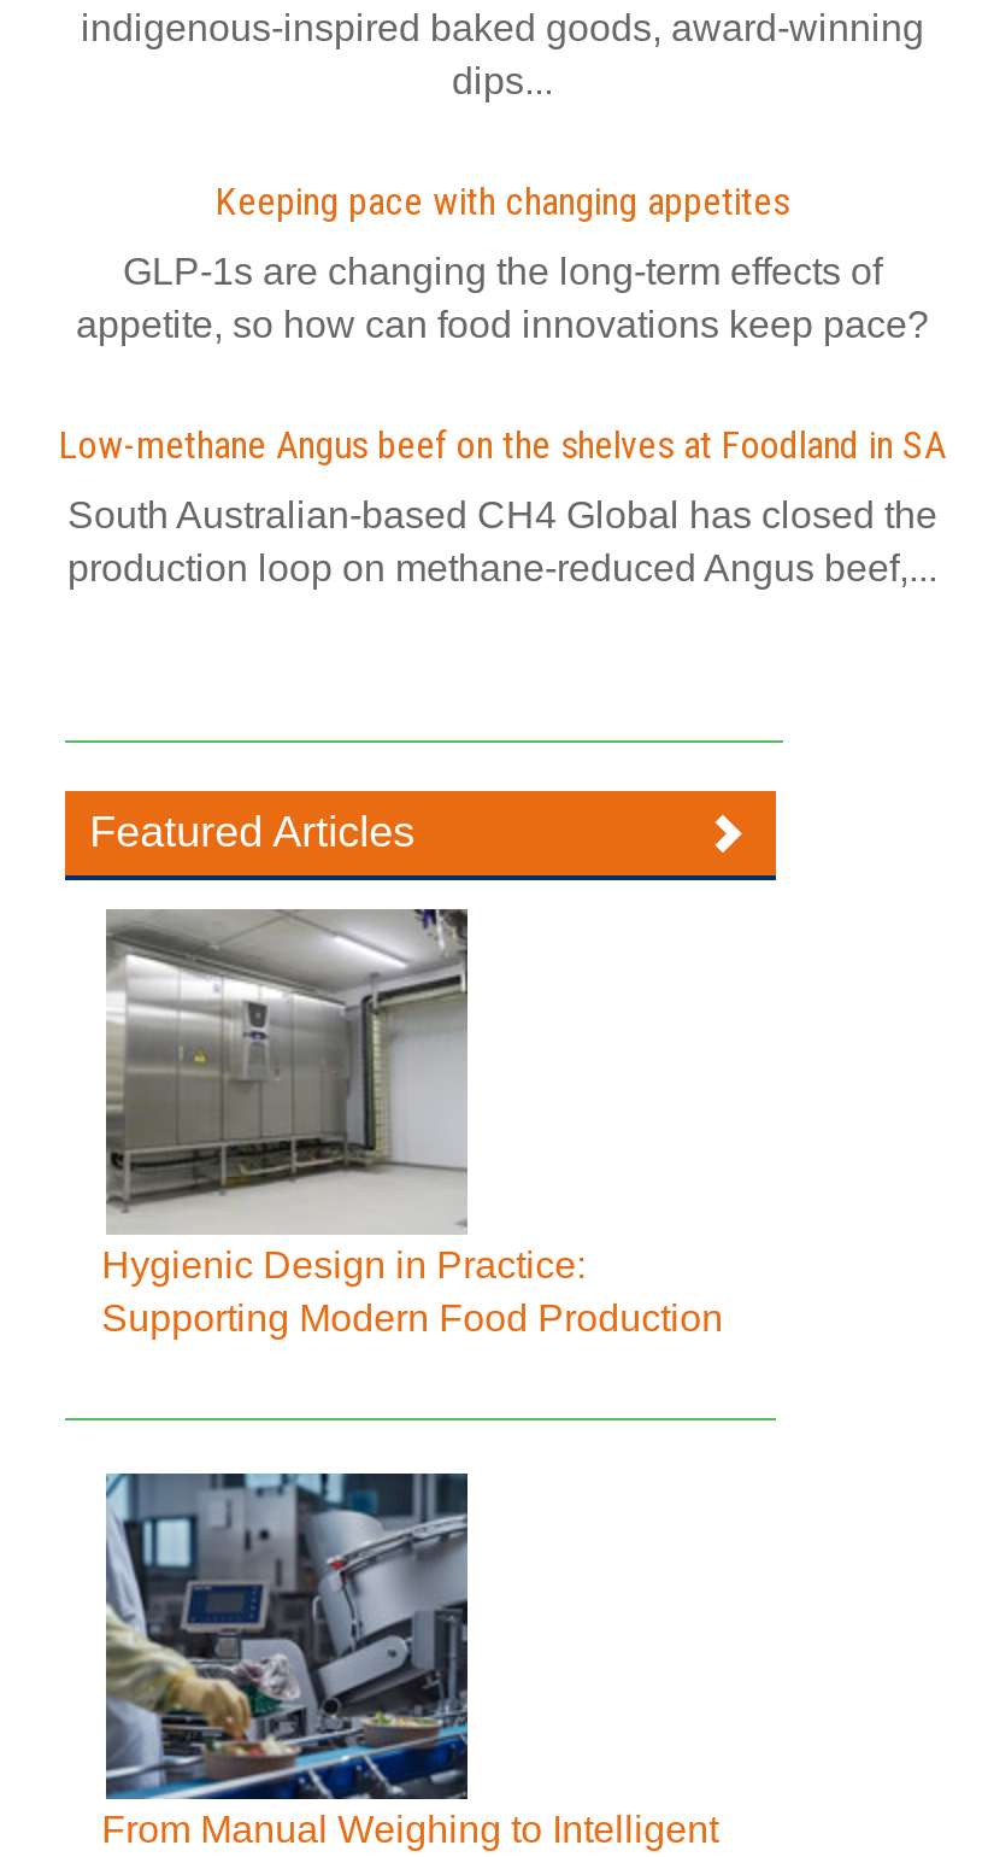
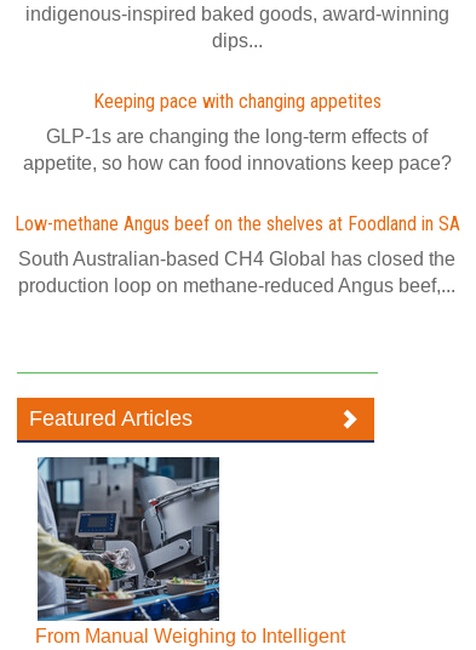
- [image]
- Hygienic Design in Practice:
- Supporting Modern Food Production
